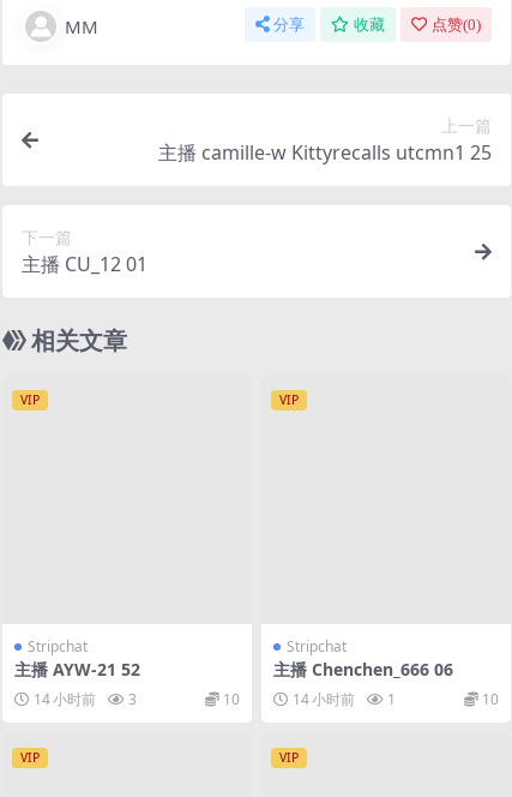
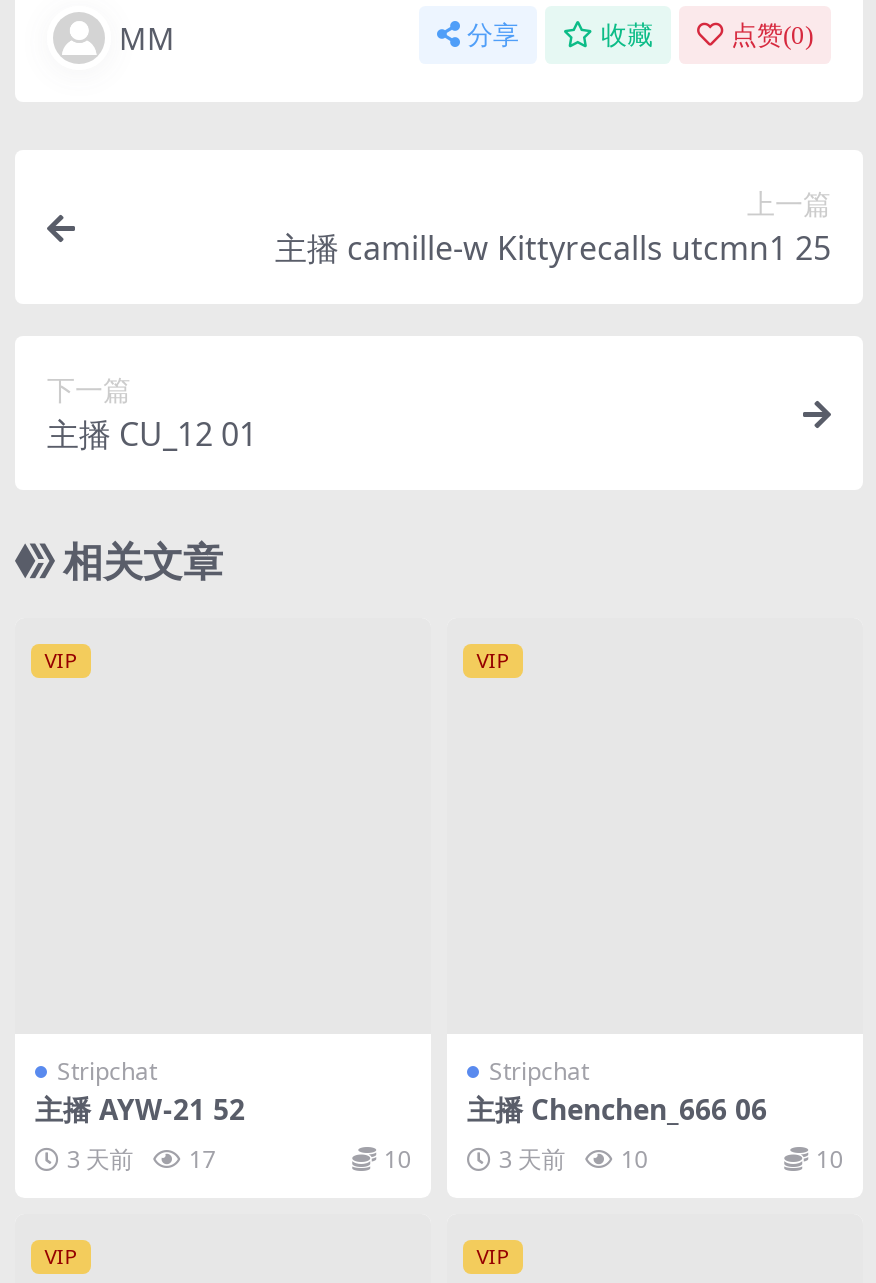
- 14 小时前
- 3
+ 3 天前
+ 17

- 14 小时前
- 1
+ 3 天前
+ 10
